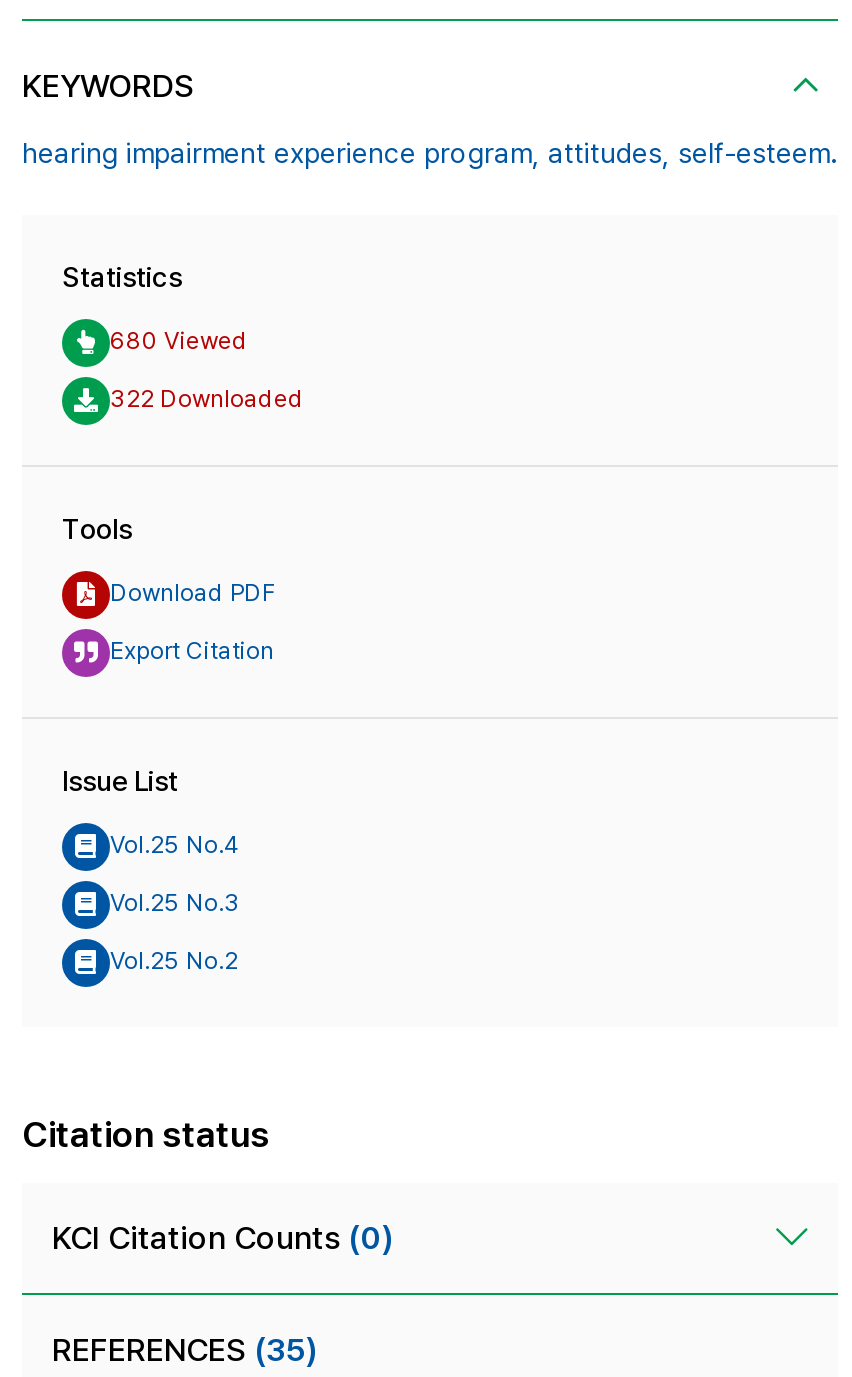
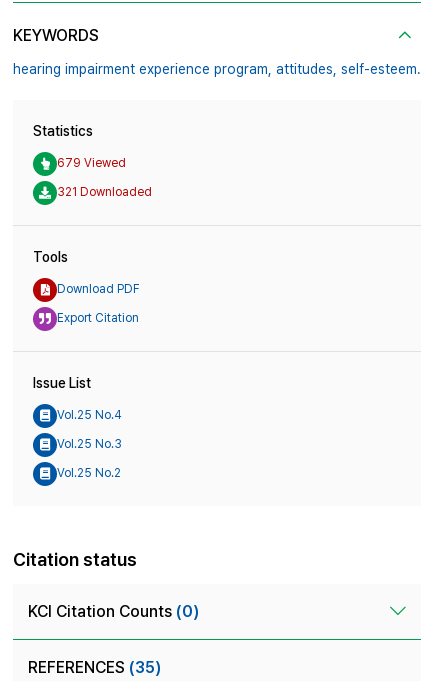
- 680 Viewed
+ 679 Viewed

- 322 Downloaded
+ 321 Downloaded
